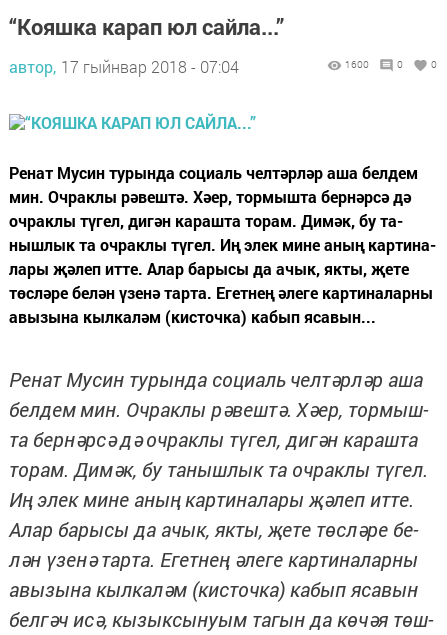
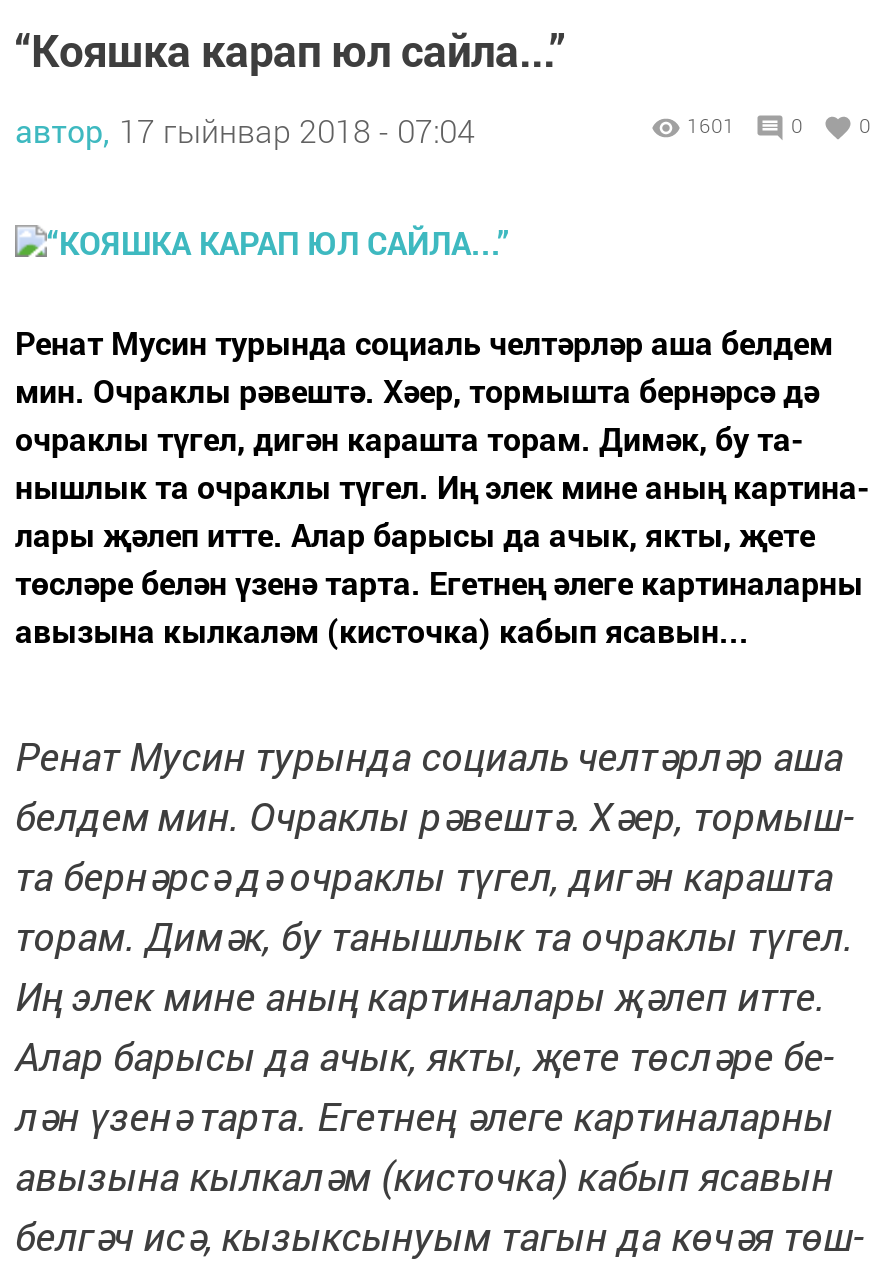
- 1600
+ 1601
